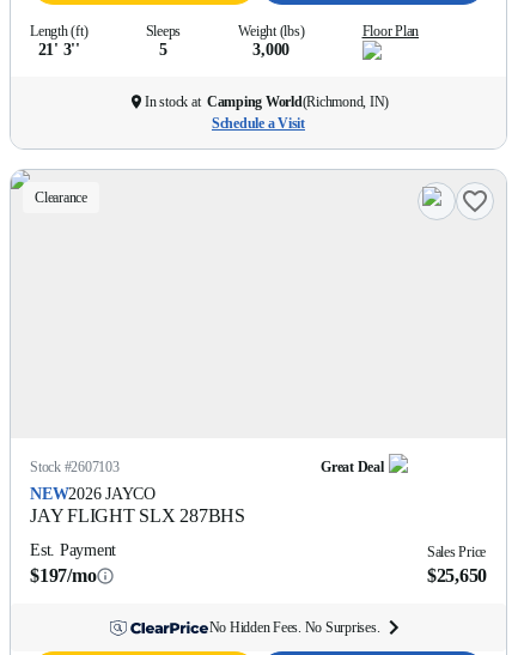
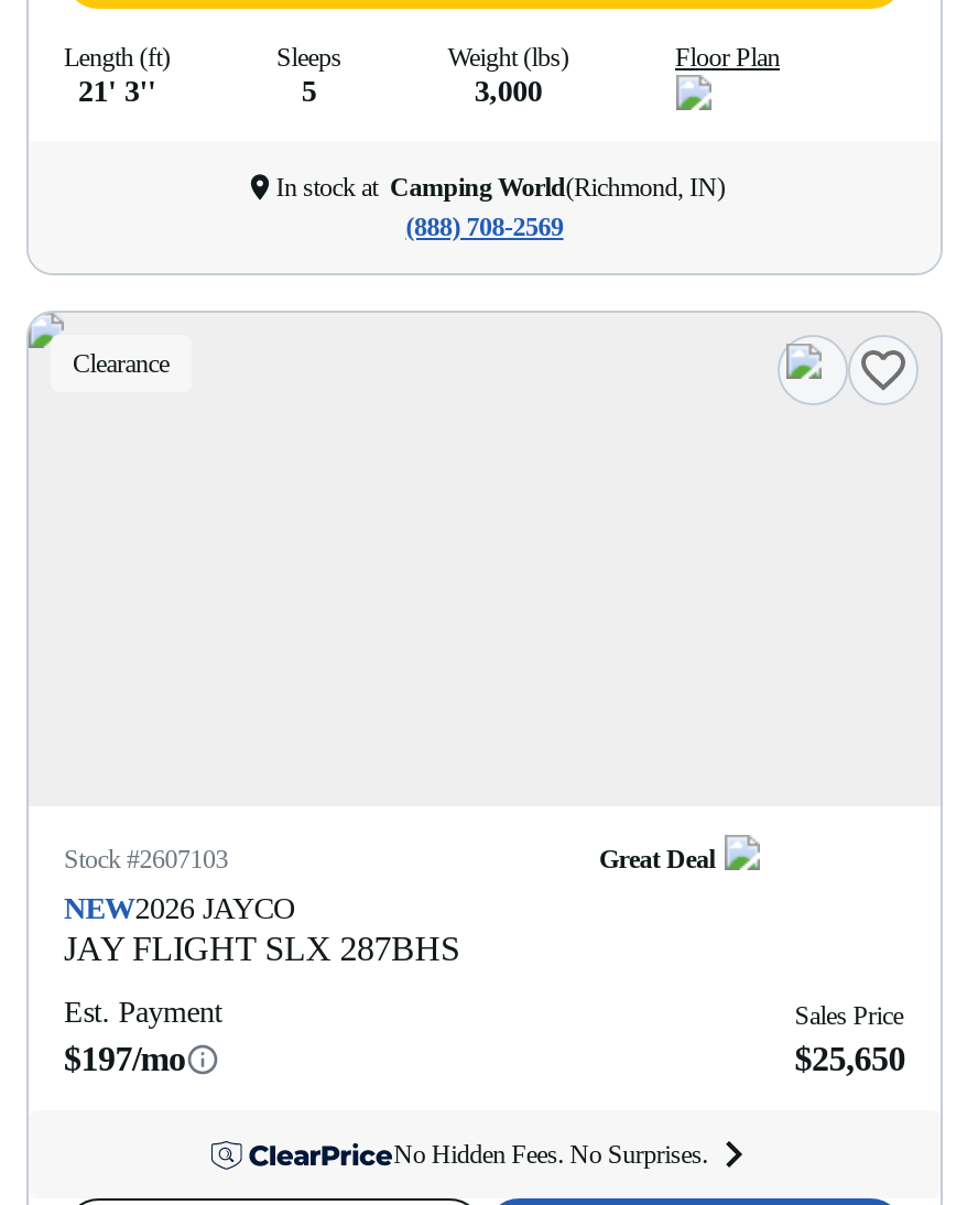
- Schedule a Visit
+ (888) 708-2569
